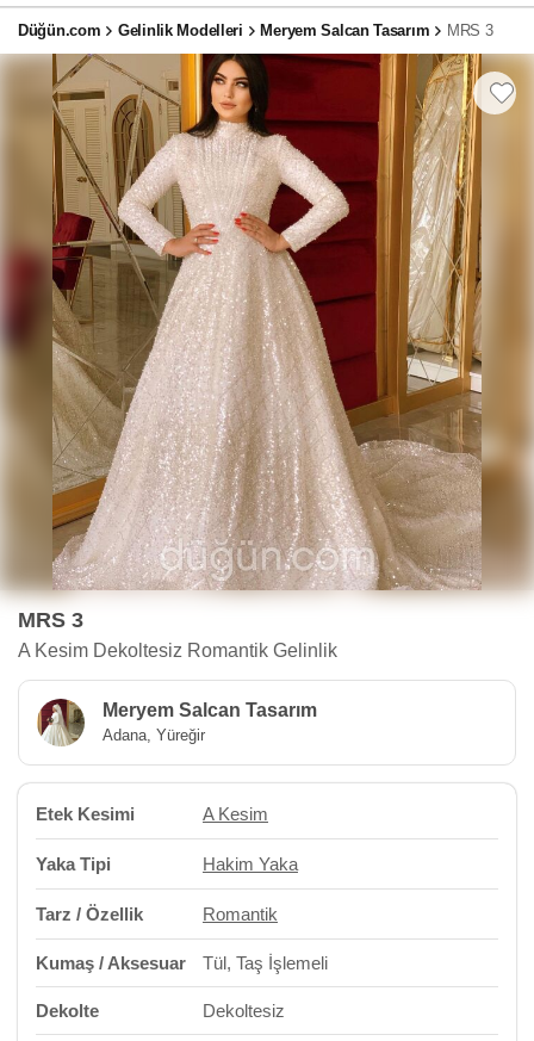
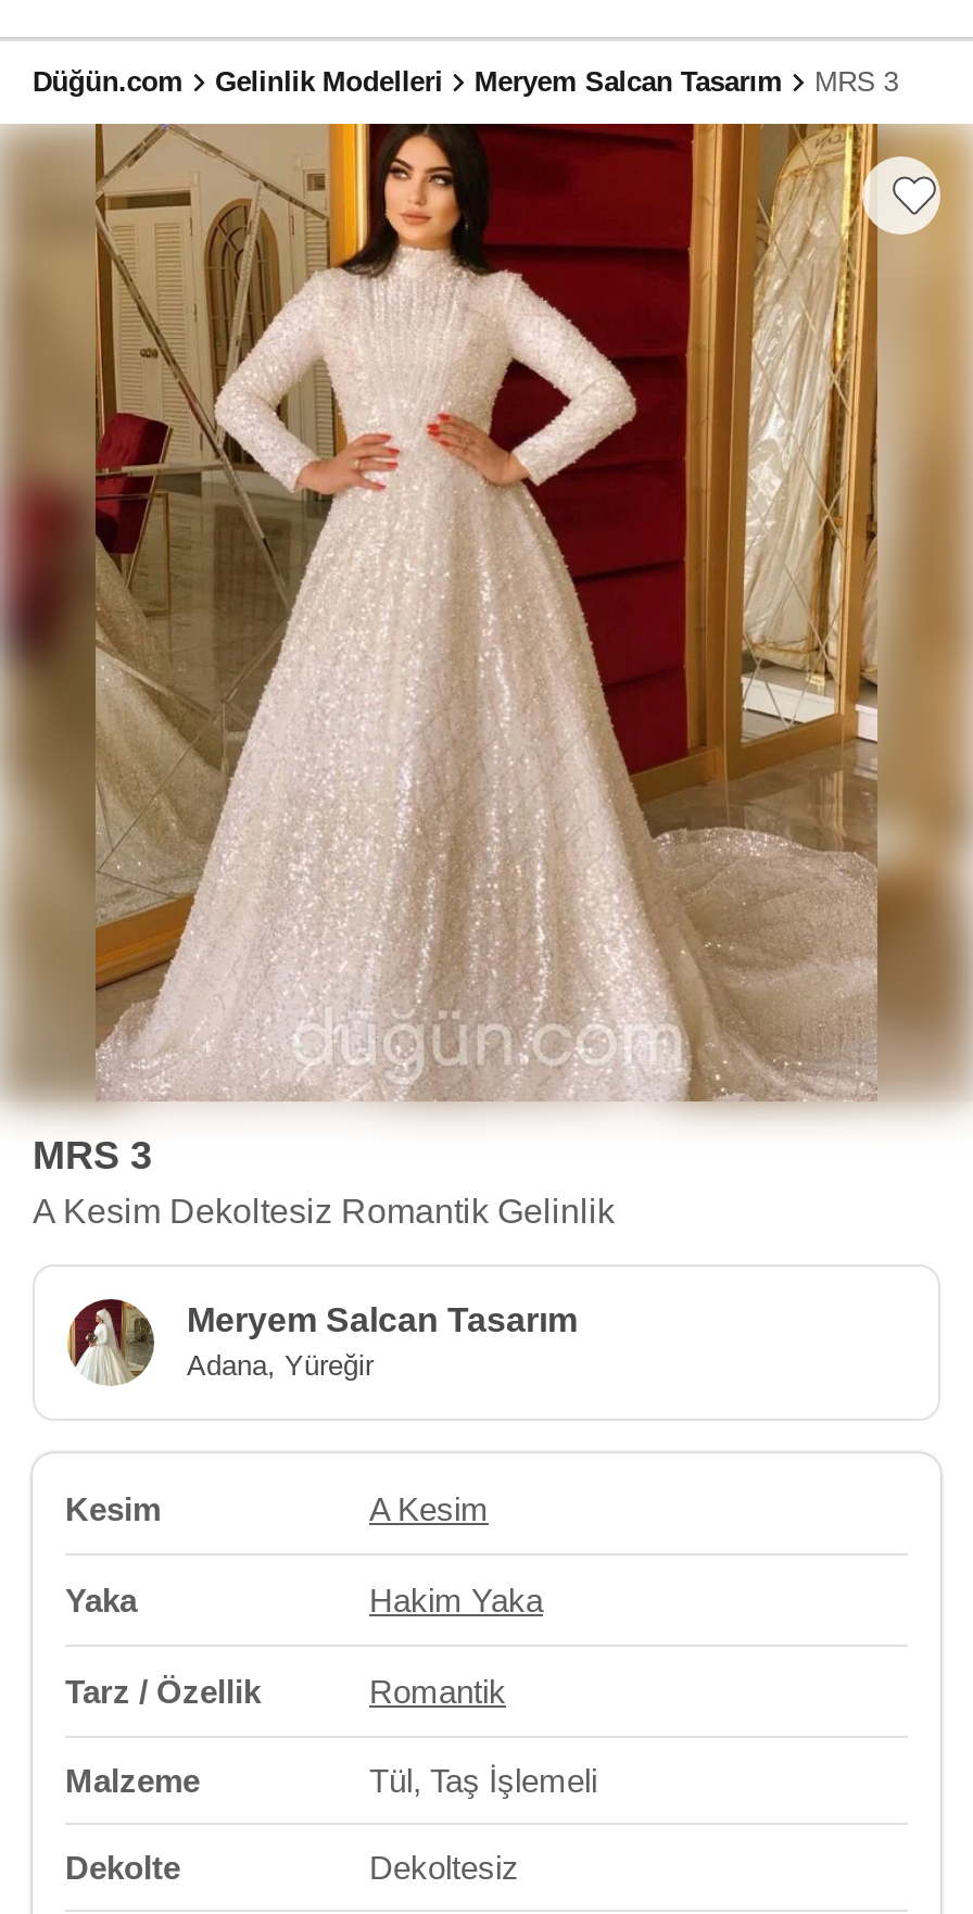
- Etek Kesimi
+ Kesim

- Yaka Tipi
+ Yaka

- Kumaş / Aksesuar
+ Malzeme
